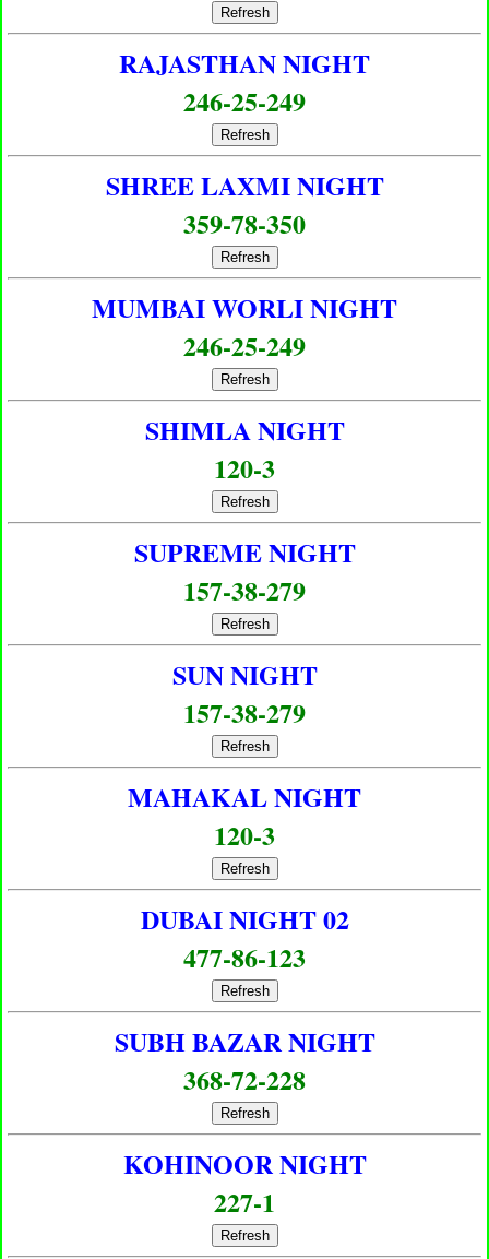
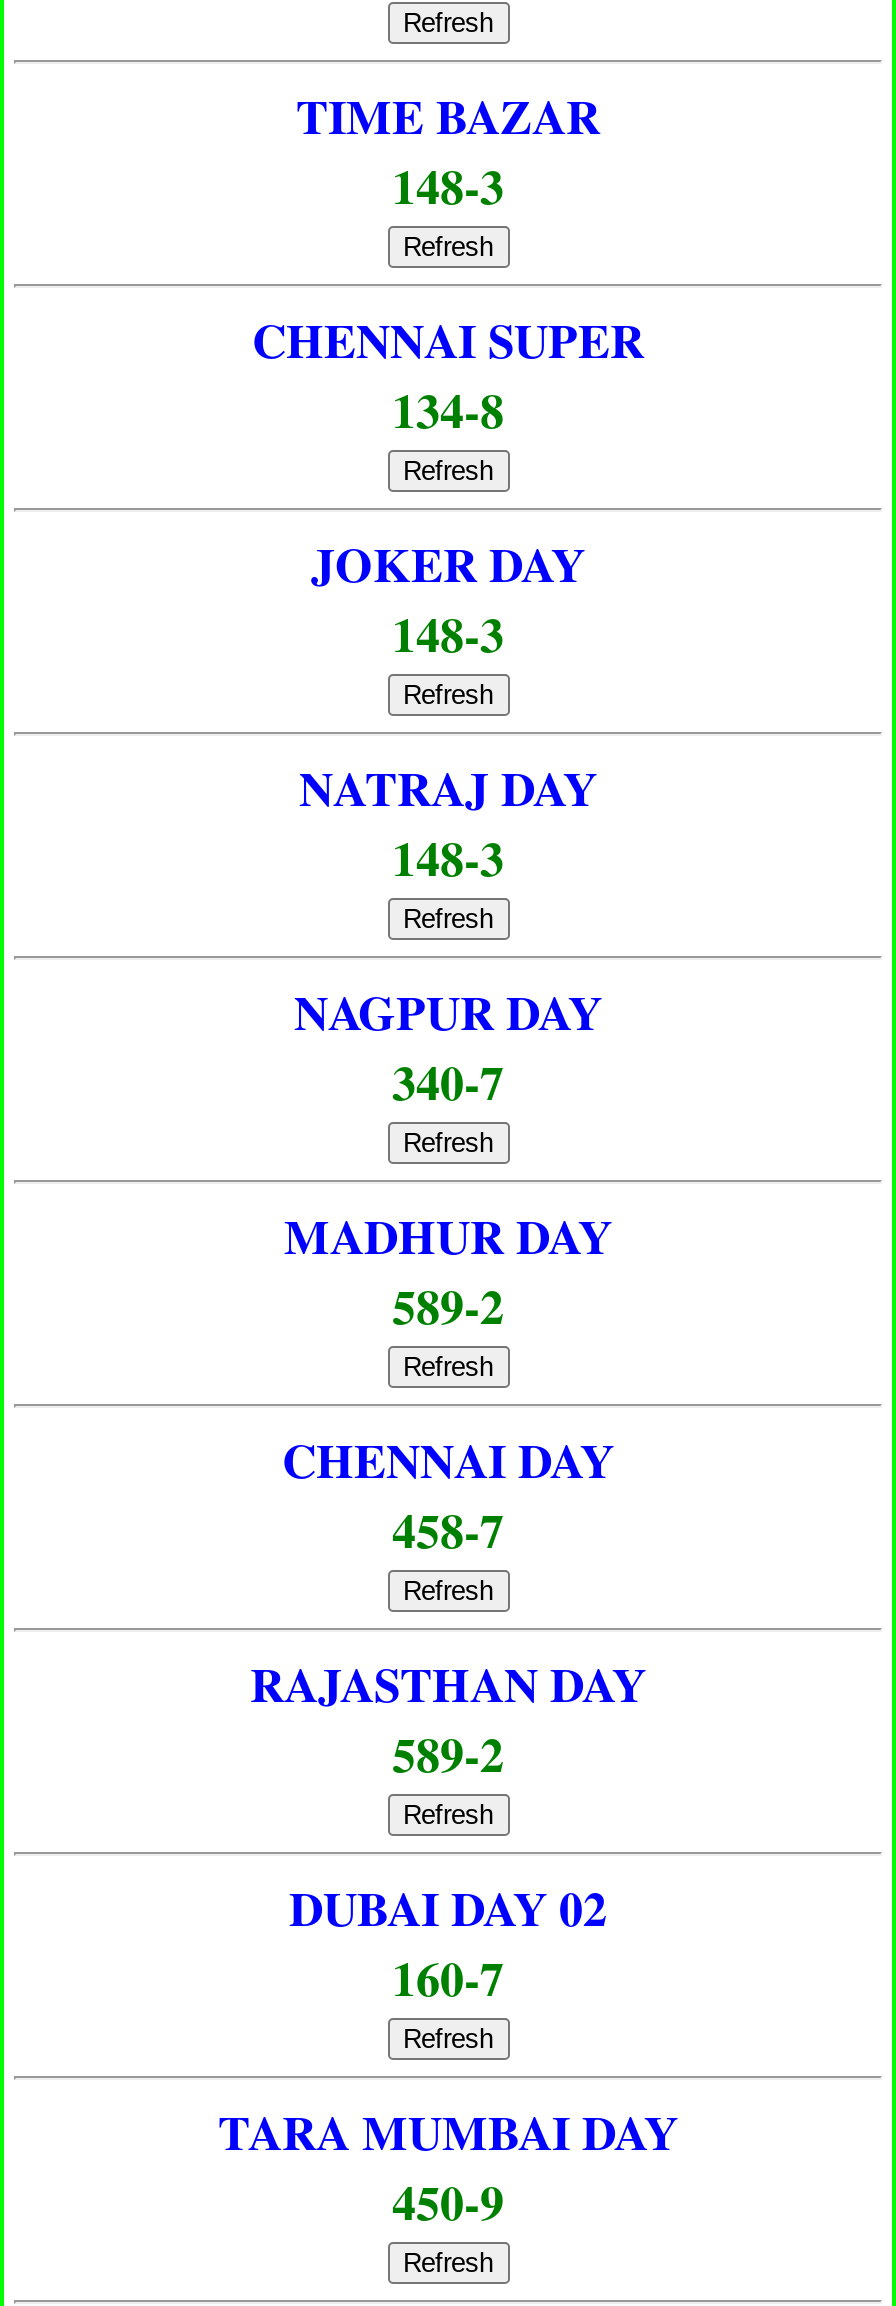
- RAJASTHAN NIGHT
- 246-25-249
+ TIME BAZAR
+ 148-3

- SHREE LAXMI NIGHT
- 359-78-350
+ CHENNAI SUPER
+ 134-8

- MUMBAI WORLI NIGHT
- 246-25-249
+ JOKER DAY
+ 148-3

- SHIMLA NIGHT
- 120-3
+ NATRAJ DAY
+ 148-3

- SUPREME NIGHT
- 157-38-279
+ NAGPUR DAY
+ 340-7

- SUN NIGHT
- 157-38-279
+ MADHUR DAY
+ 589-2

- MAHAKAL NIGHT
- 120-3
+ CHENNAI DAY
+ 458-7

- DUBAI NIGHT 02
- 477-86-123
+ RAJASTHAN DAY
+ 589-2

- SUBH BAZAR NIGHT
- 368-72-228
+ DUBAI DAY 02
+ 160-7

- KOHINOOR NIGHT
- 227-1
+ TARA MUMBAI DAY
+ 450-9
